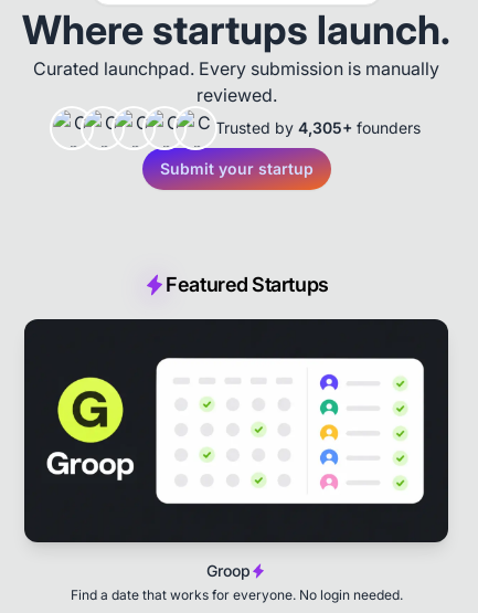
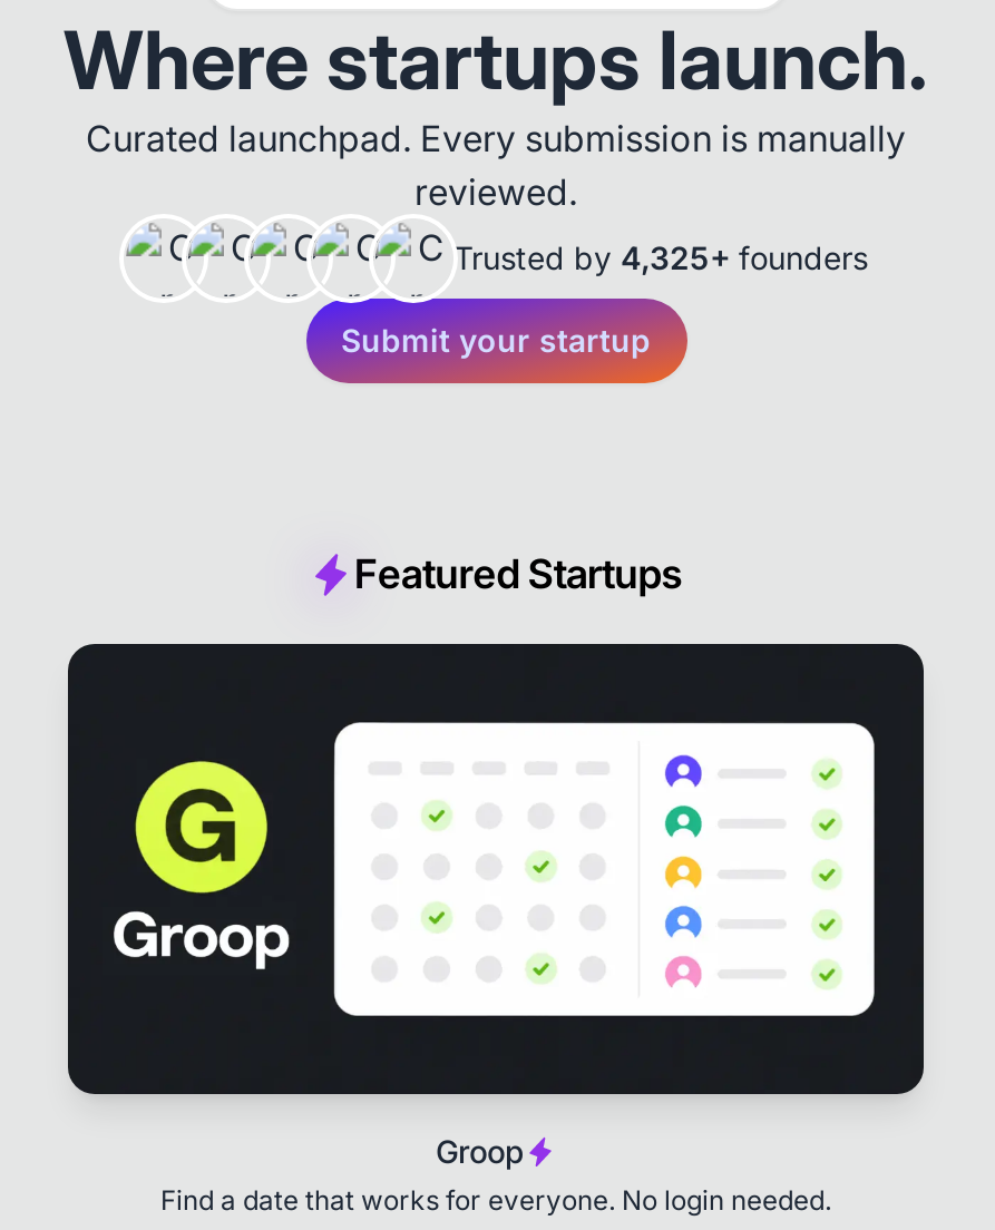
- Trusted by 4,305+ founders
+ Trusted by 4,325+ founders
